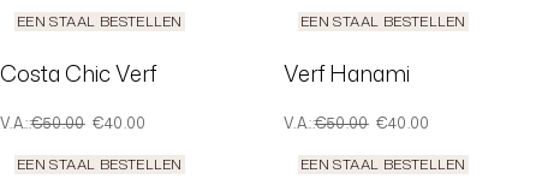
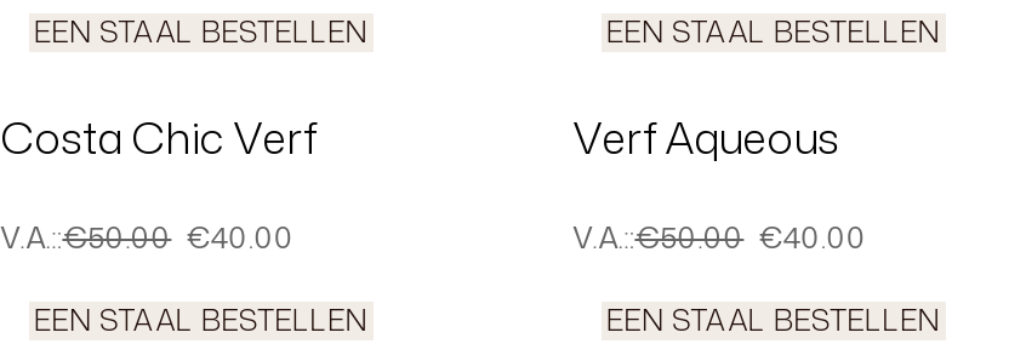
- Verf Hanami
+ Verf Aqueous
